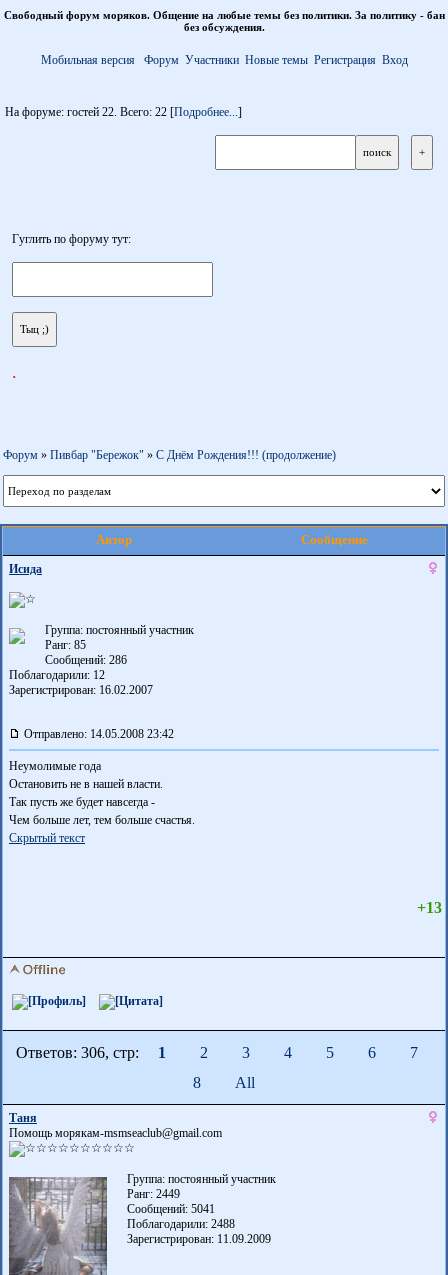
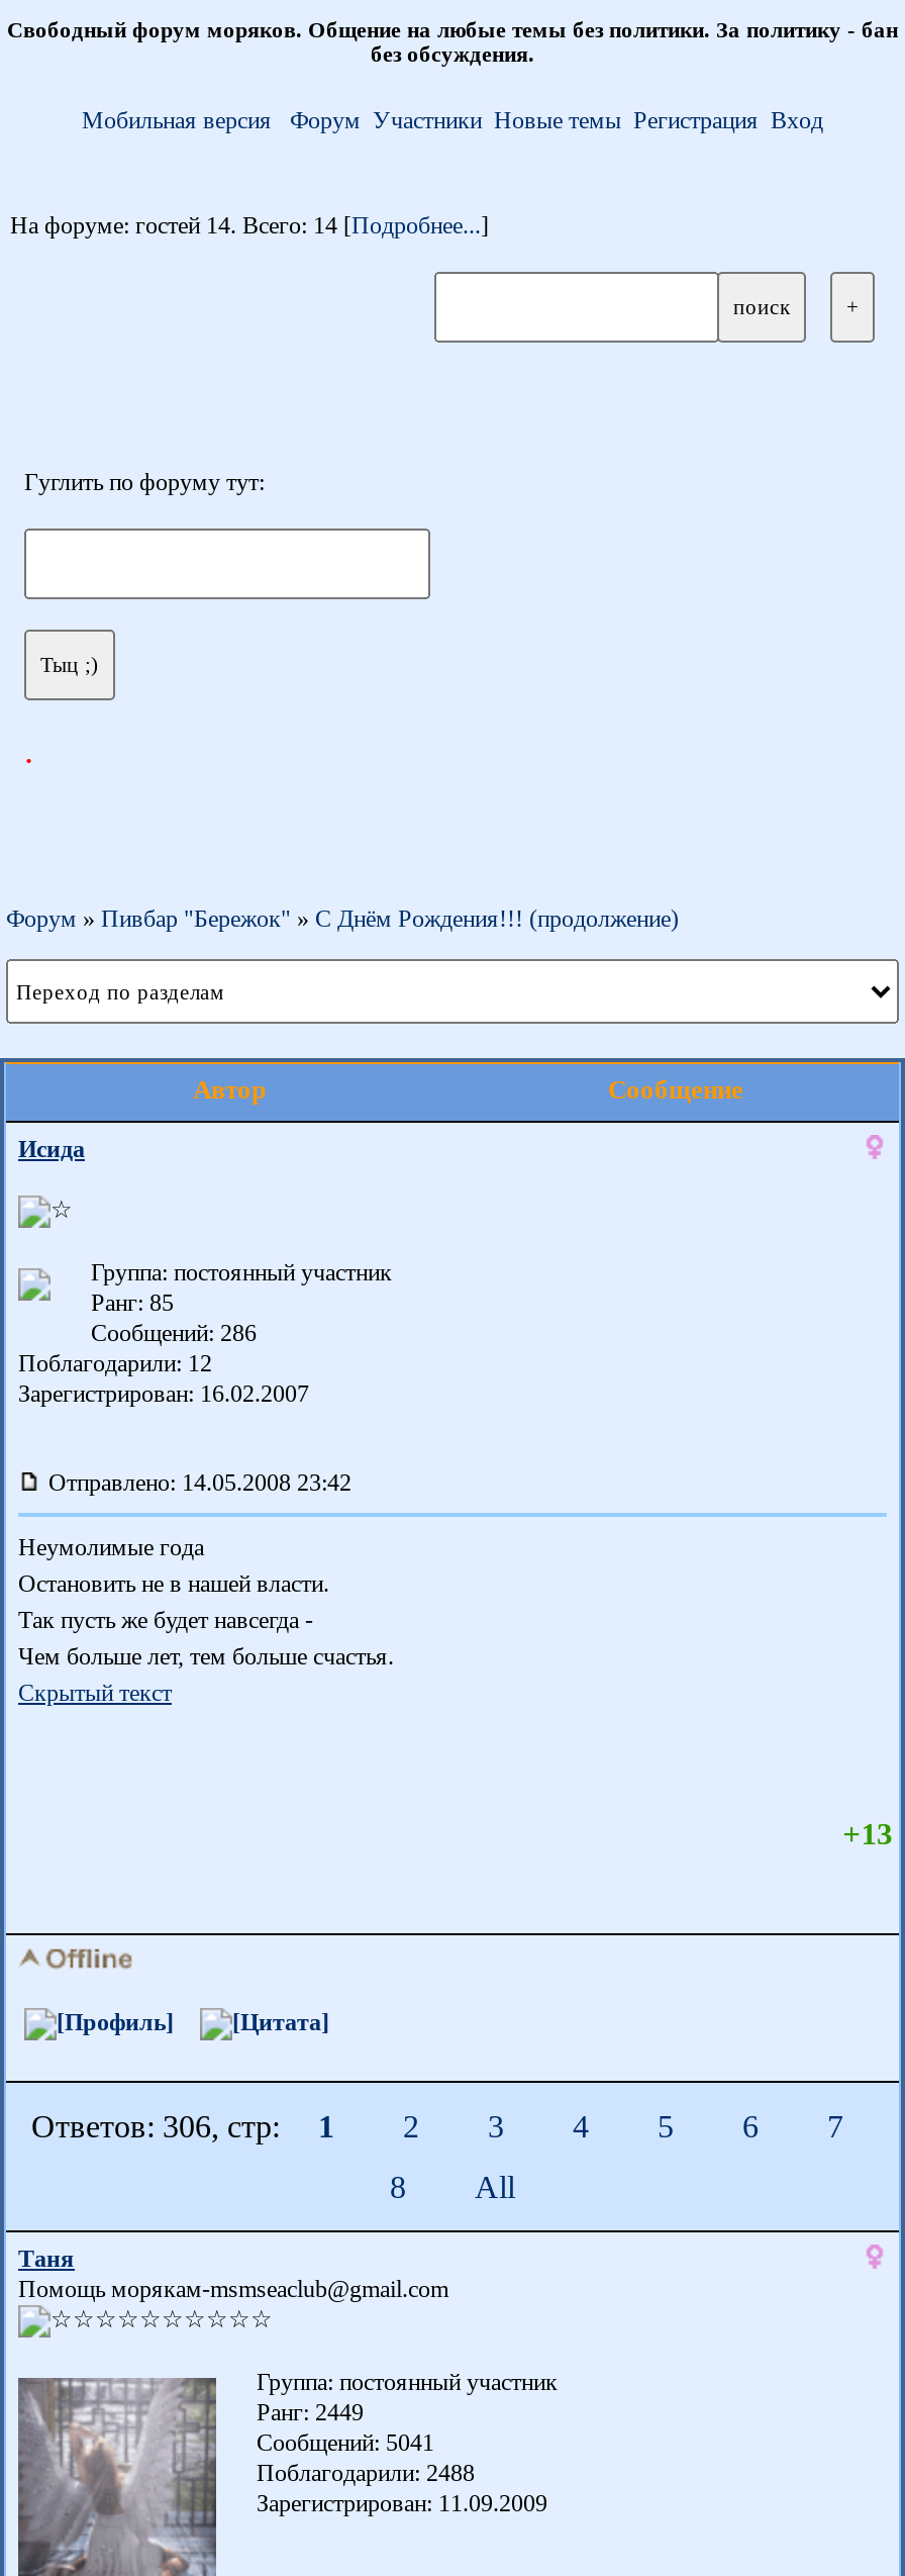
- На форуме: гостей 22. Всего: 22 [Подробнее...]
+ На форуме: гостей 14. Всего: 14 [Подробнее...]
